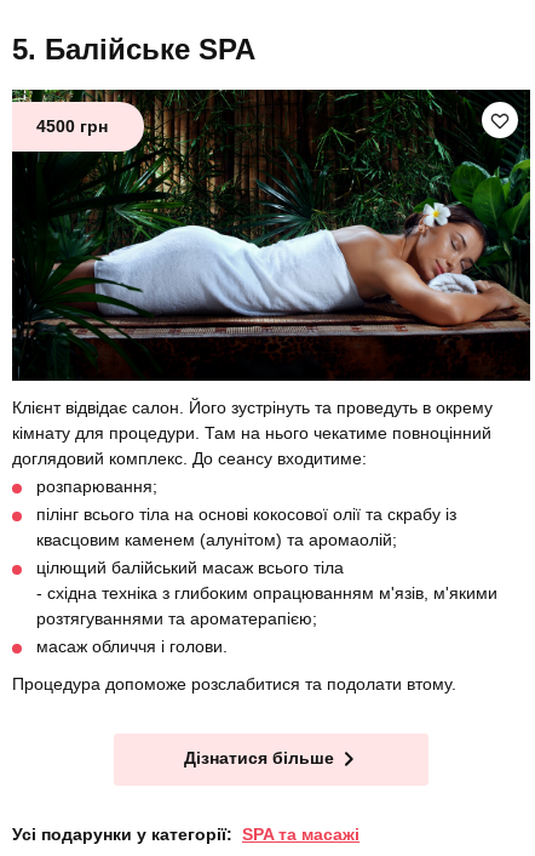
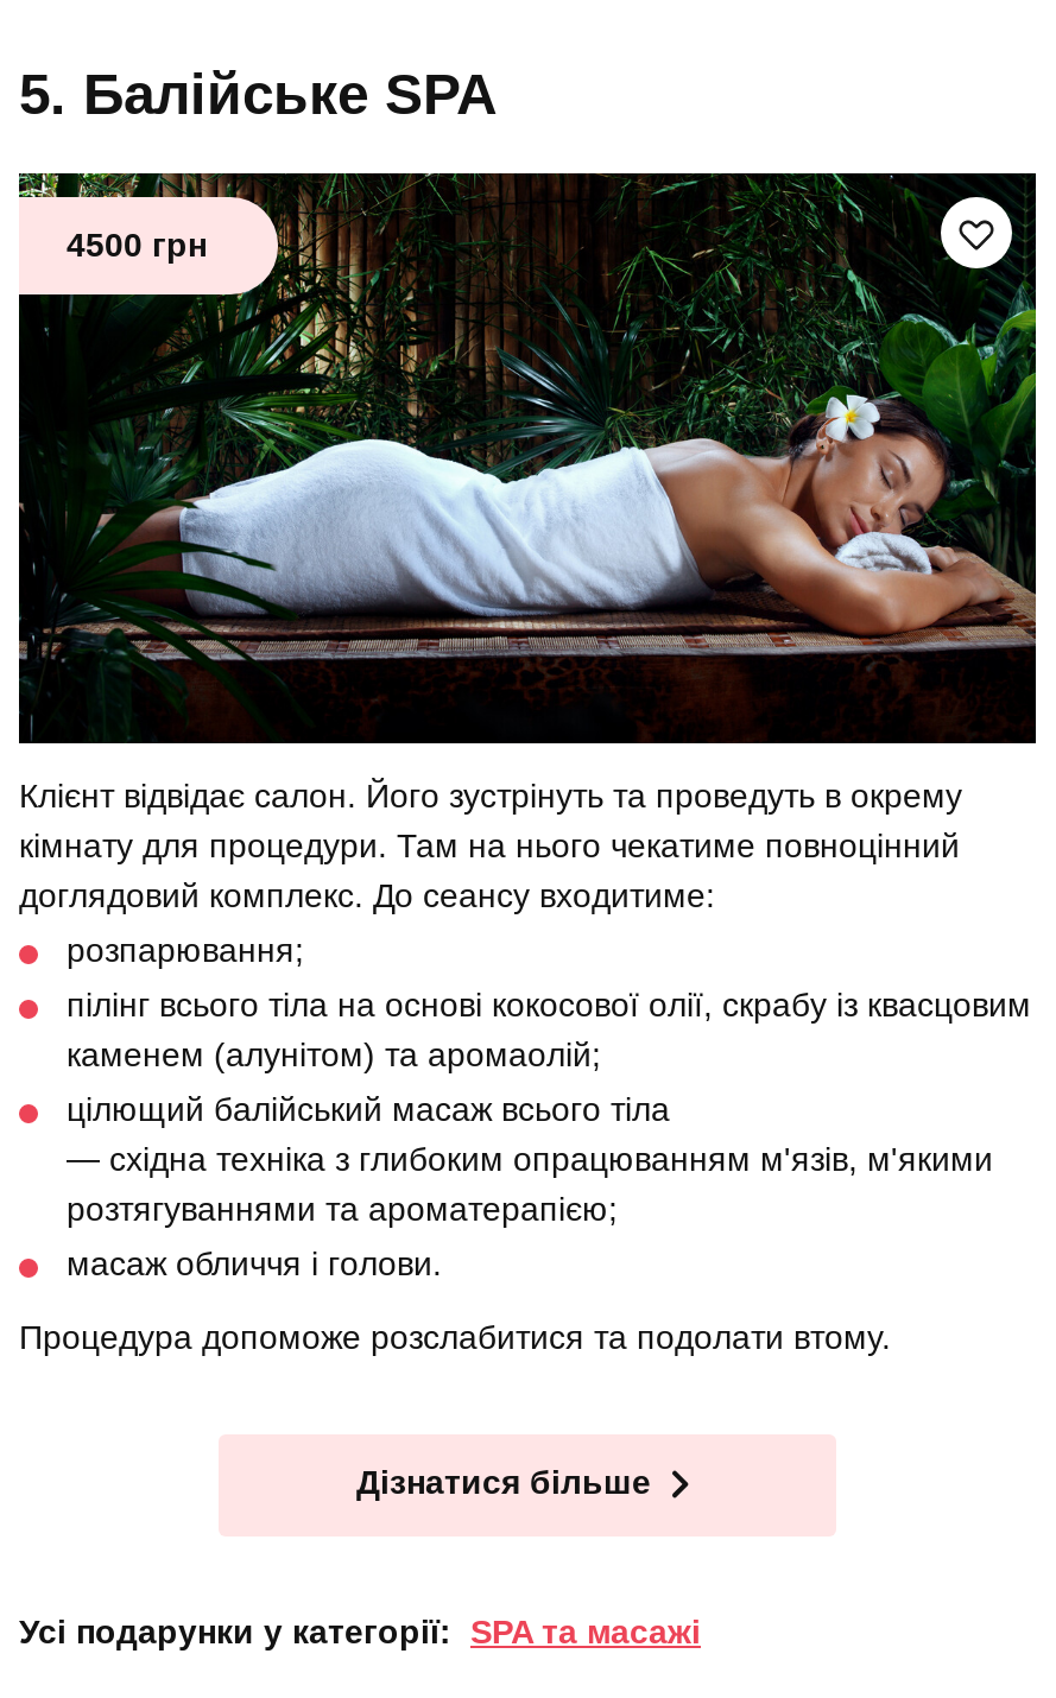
- пілінг всього тіла на основі кокосової олії та скрабу із
- квасцовим каменем (алунітом) та аромаолій;
+ пілінг всього тіла на основі кокосової олії, скрабу із квасцовим
+ каменем (алунітом) та аромаолій;

- - східна техніка з глибоким опрацюванням м'язів, м'якими
+ — східна техніка з глибоким опрацюванням м'язів, м'якими
